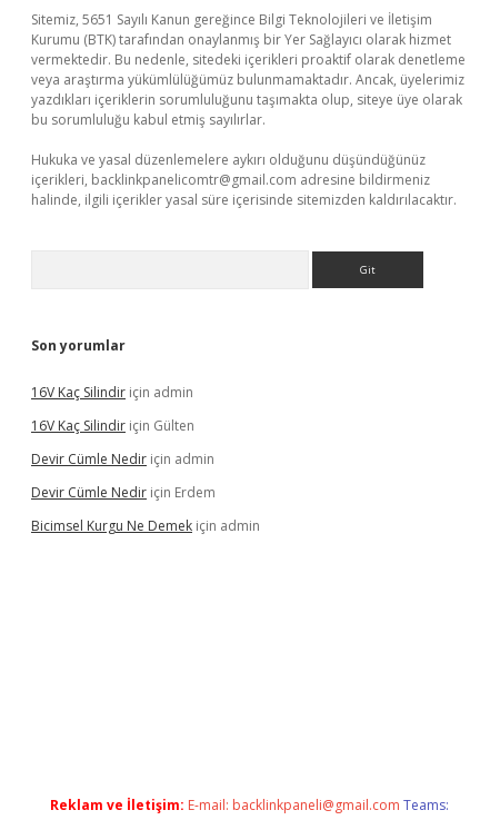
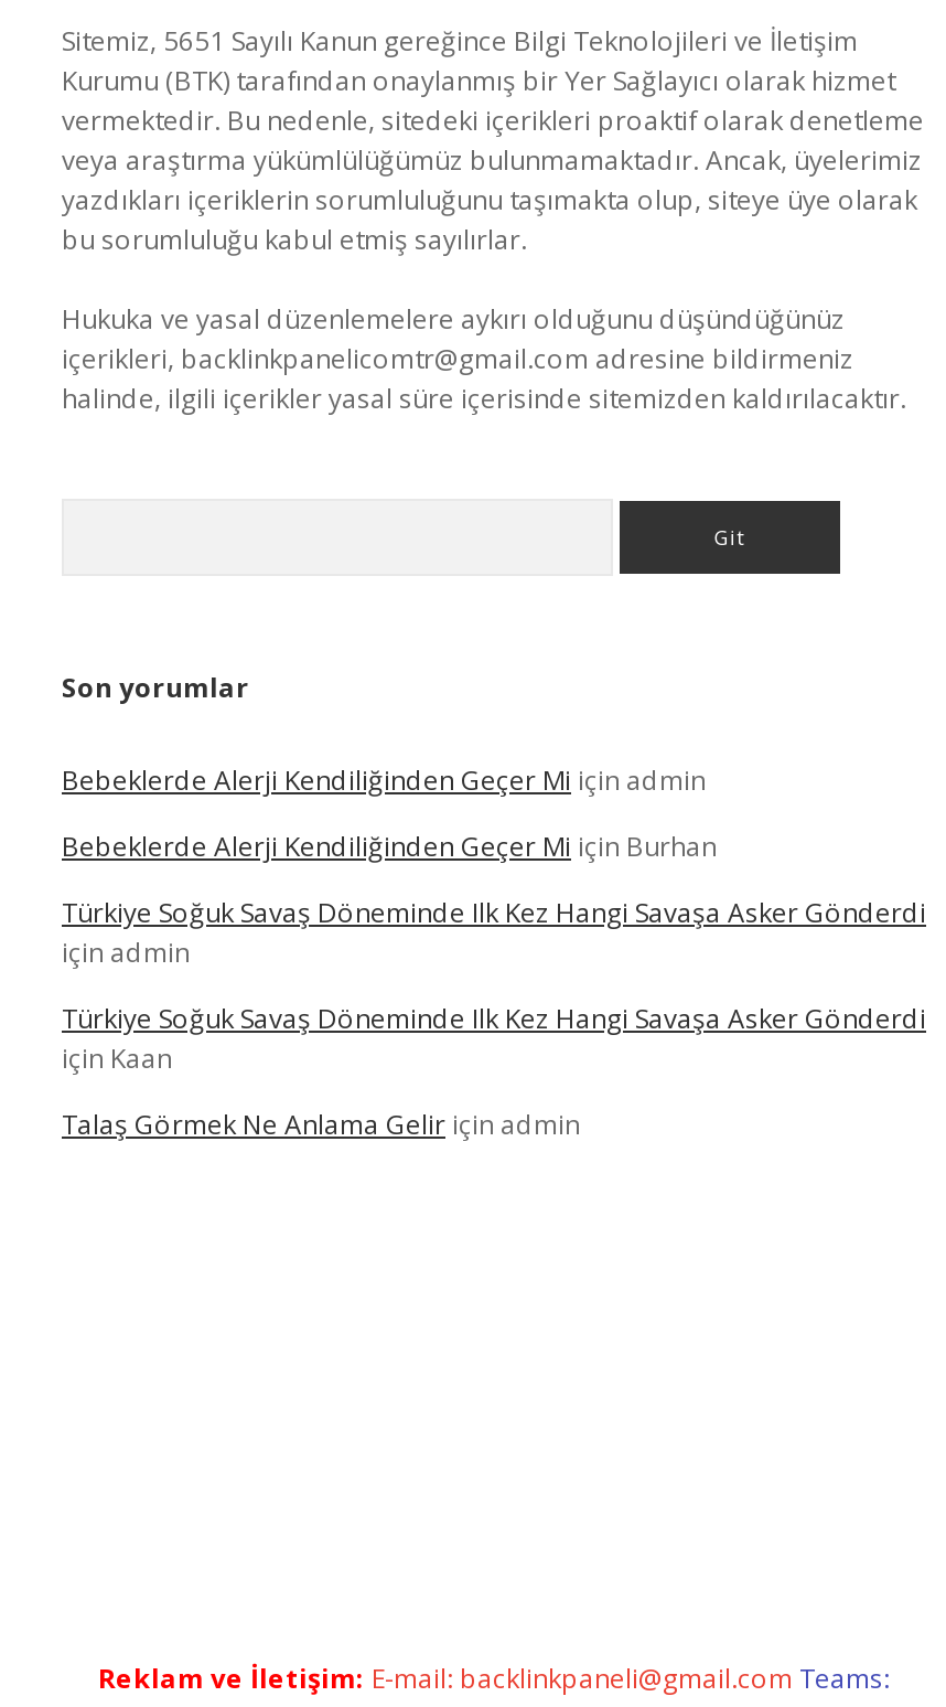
- 16V Kaç Silindir için admin
+ Bebeklerde Alerji Kendiliğinden Geçer Mi için admin

- 16V Kaç Silindir için Gülten
+ Bebeklerde Alerji Kendiliğinden Geçer Mi için Burhan

- Devir Cümle Nedir için admin
+ Türkiye Soğuk Savaş Döneminde Ilk Kez Hangi Savaşa Asker Gönderdi
+ için admin

- Devir Cümle Nedir için Erdem
+ Türkiye Soğuk Savaş Döneminde Ilk Kez Hangi Savaşa Asker Gönderdi
+ için Kaan

- Bicimsel Kurgu Ne Demek için admin
+ Talaş Görmek Ne Anlama Gelir için admin
